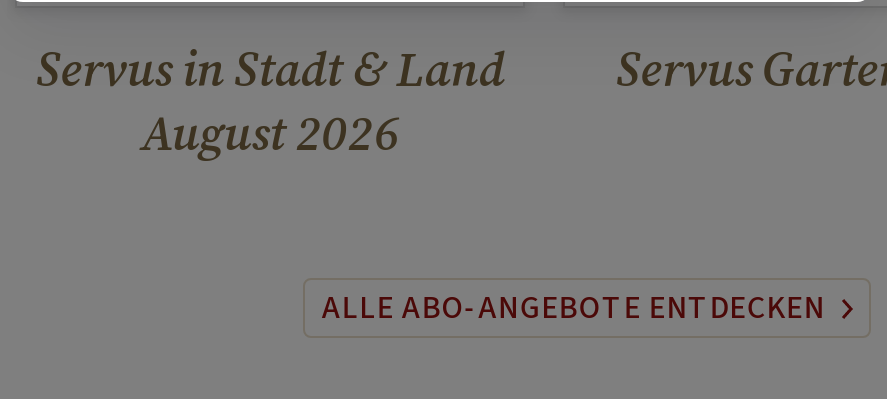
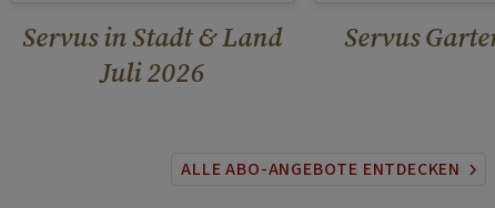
- August 2026
+ Juli 2026
